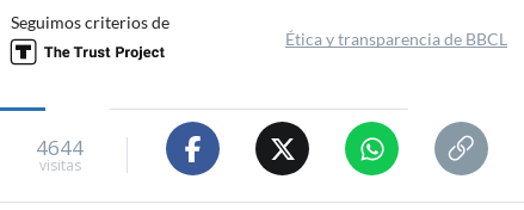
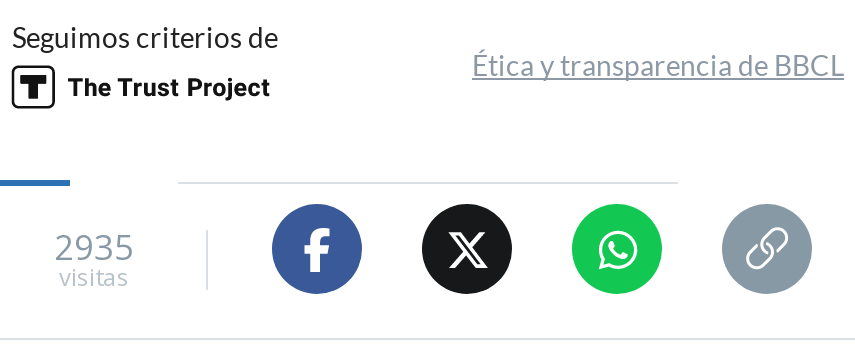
- 4644
+ 2935
